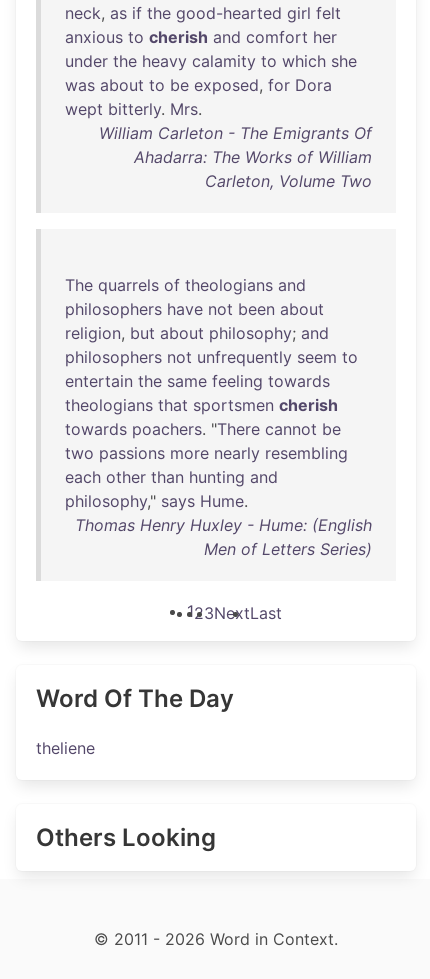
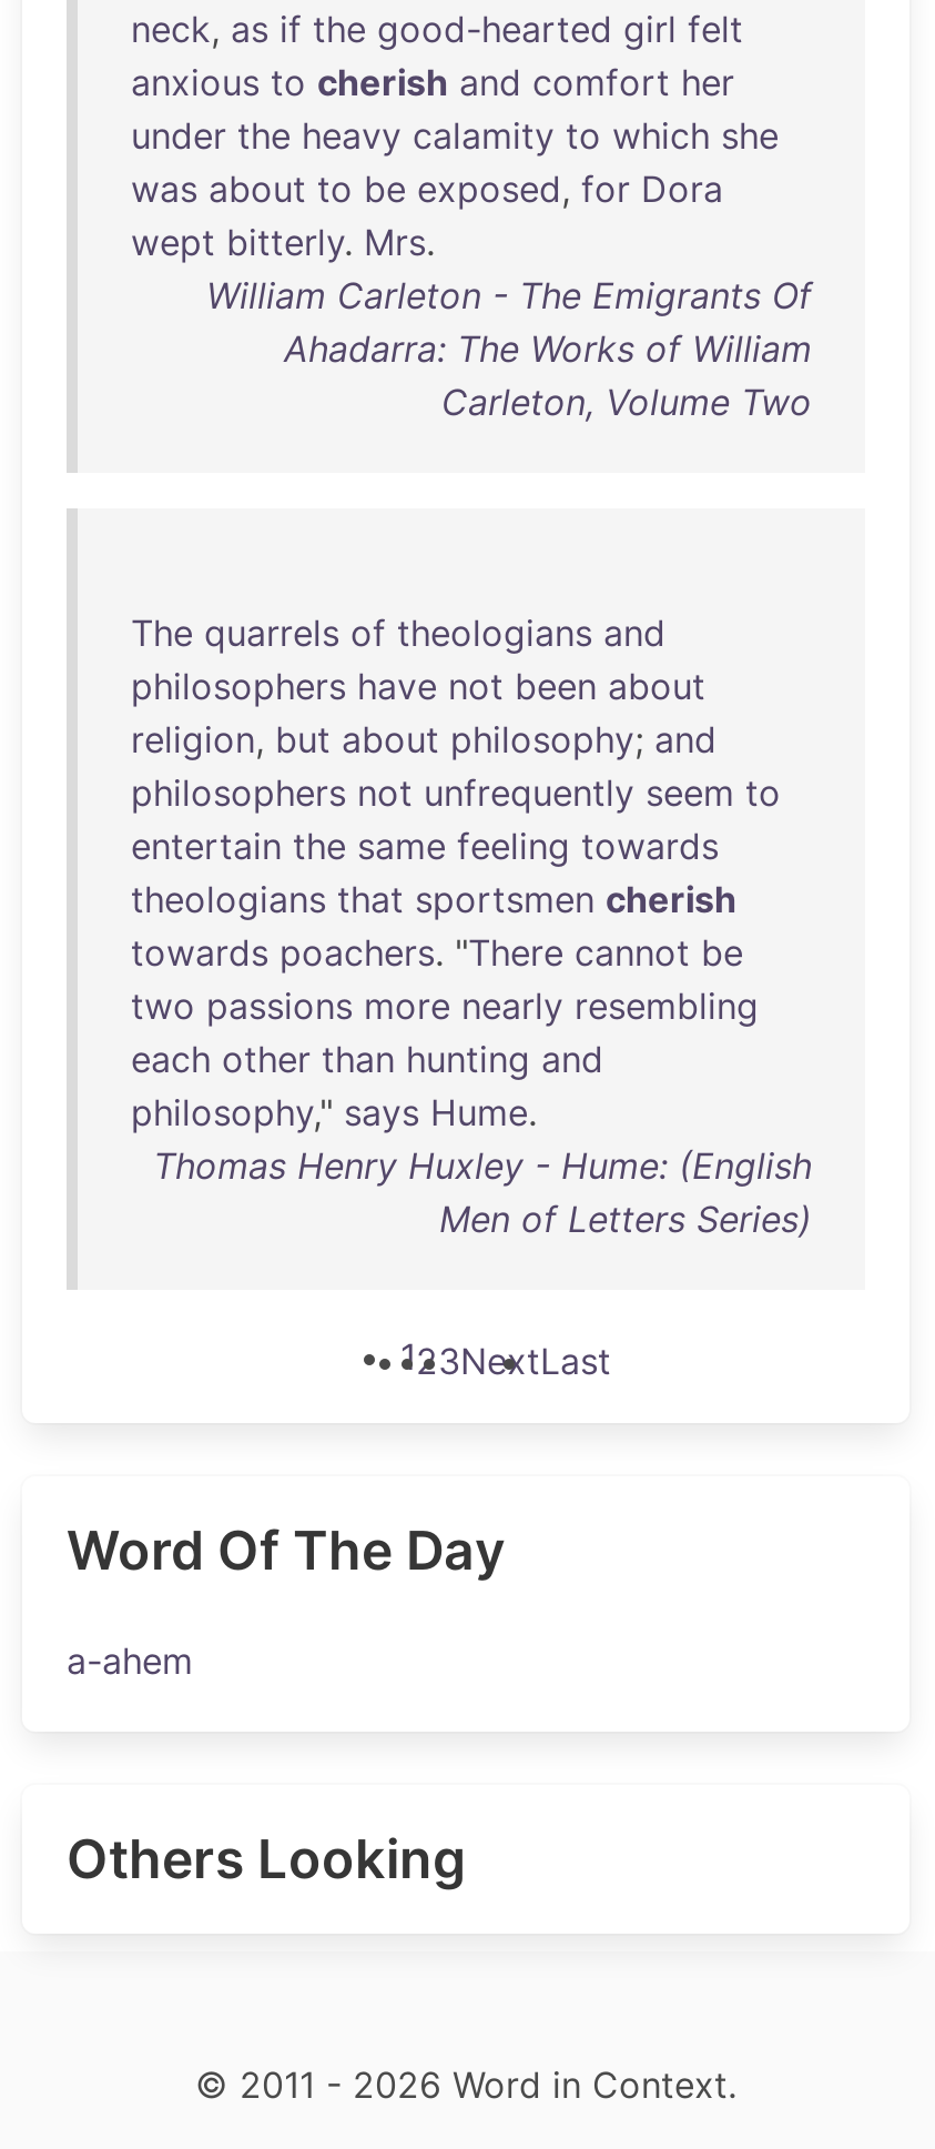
- theliene
+ a-ahem
